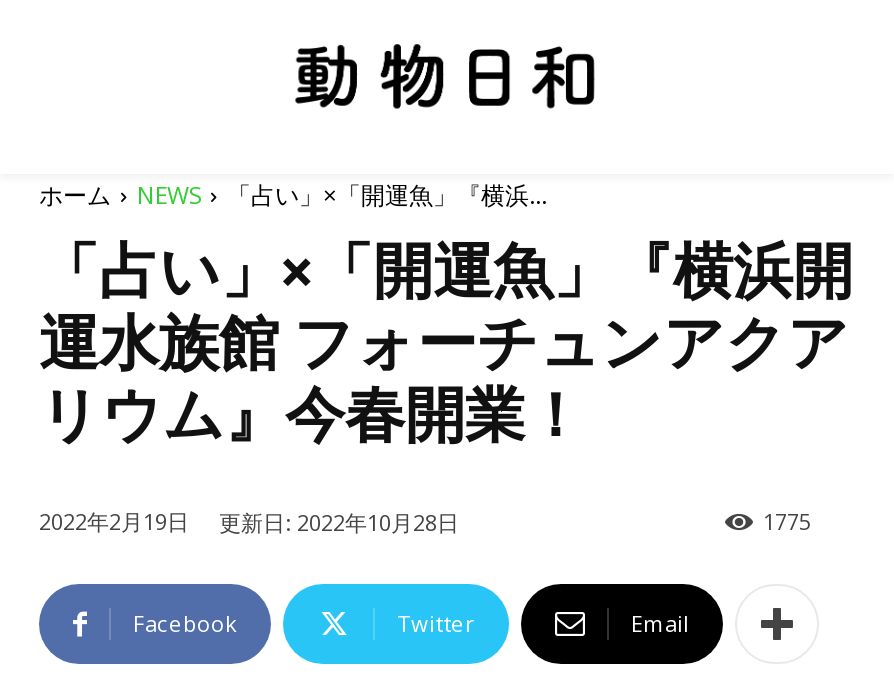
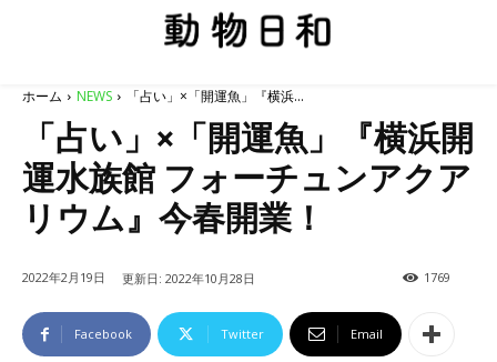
- 1775
+ 1769
